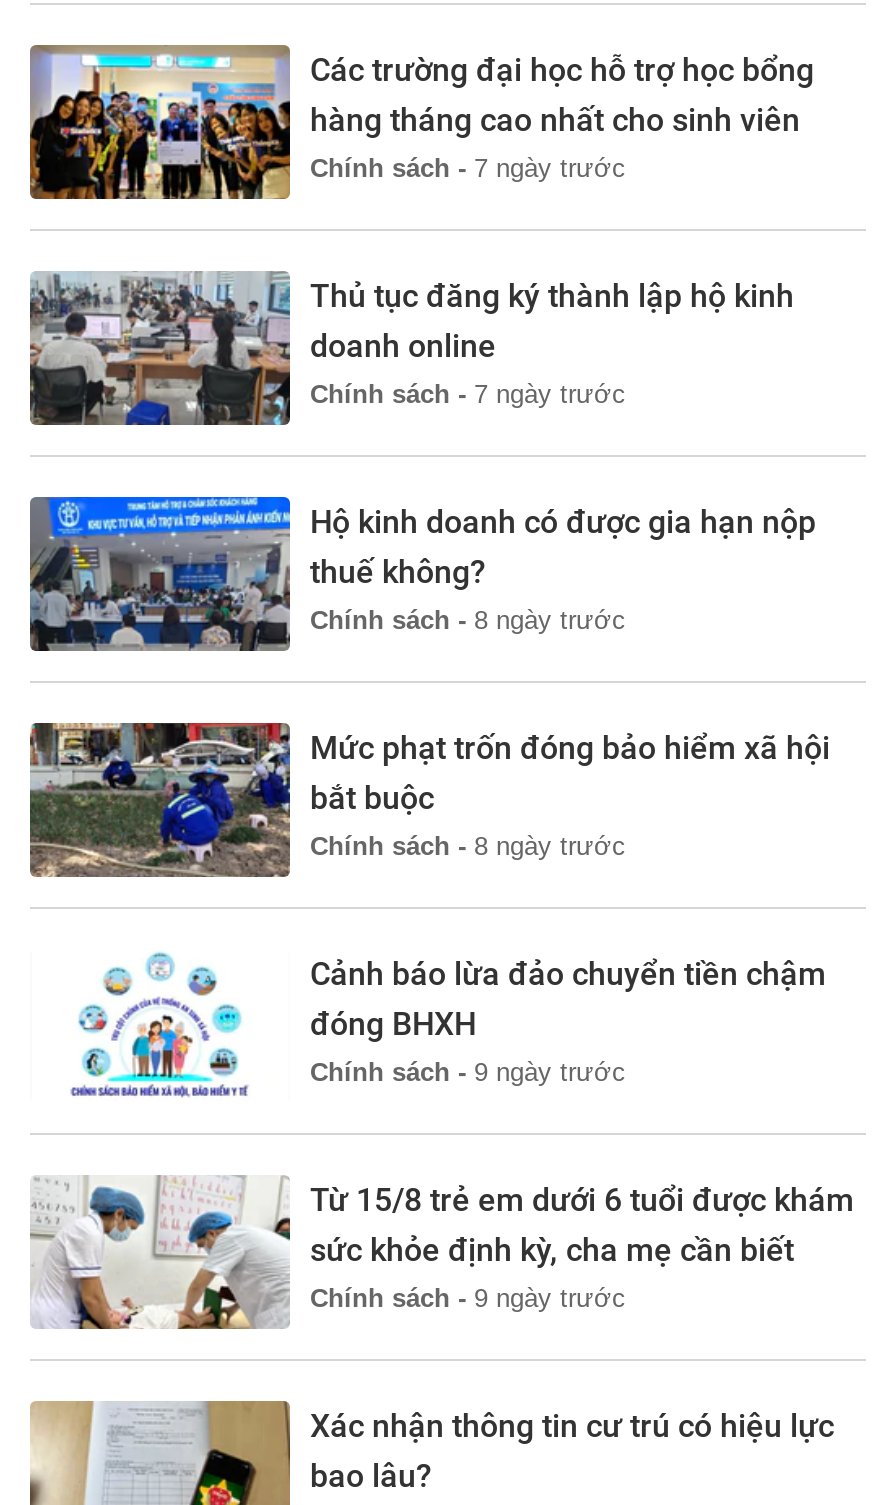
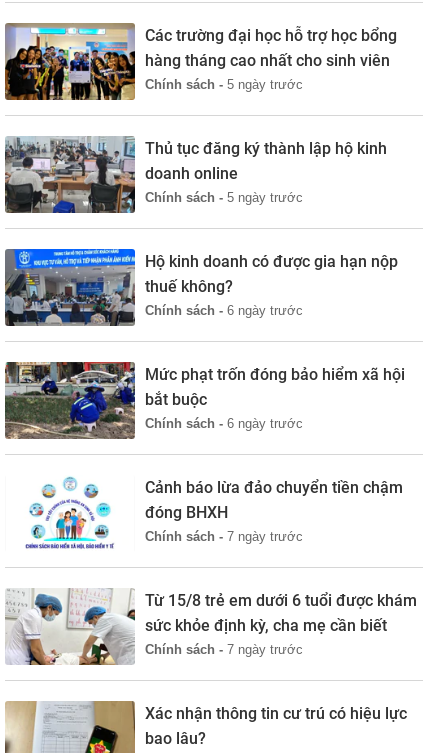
- Chính sách - 7 ngày trước
+ Chính sách - 5 ngày trước

- Chính sách - 7 ngày trước
+ Chính sách - 5 ngày trước

- Chính sách - 8 ngày trước
+ Chính sách - 6 ngày trước

- Chính sách - 8 ngày trước
+ Chính sách - 6 ngày trước

- Chính sách - 9 ngày trước
+ Chính sách - 7 ngày trước

- Chính sách - 9 ngày trước
+ Chính sách - 7 ngày trước
